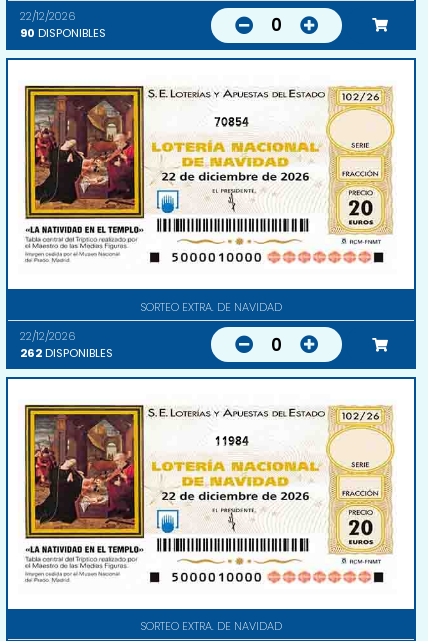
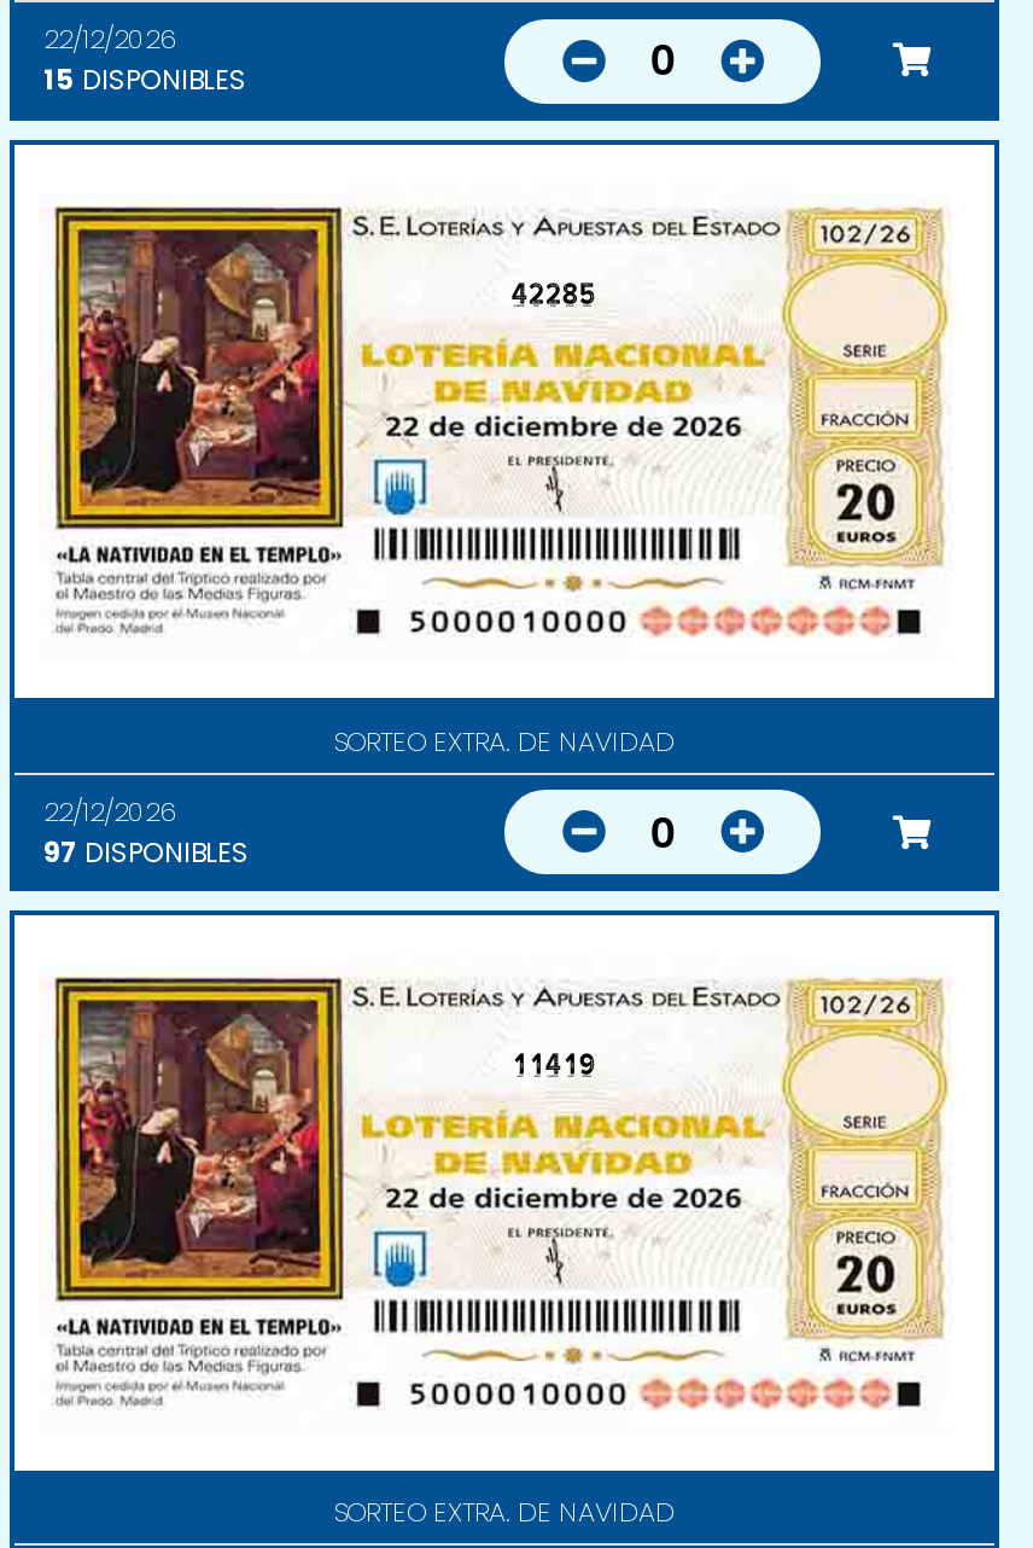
- 90 DISPONIBLES
+ 15 DISPONIBLES

- 70854
+ 42285

- 262 DISPONIBLES
+ 97 DISPONIBLES

- 11984
+ 11419
